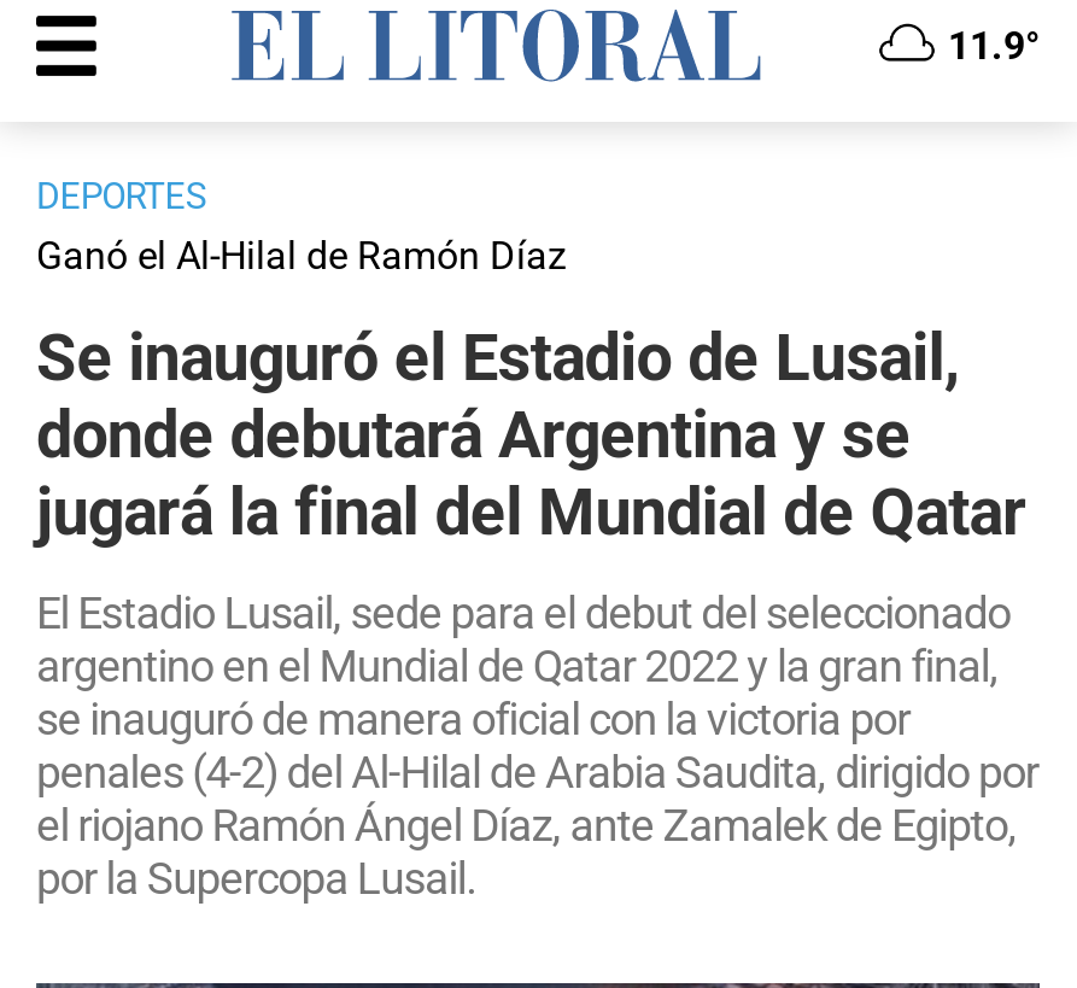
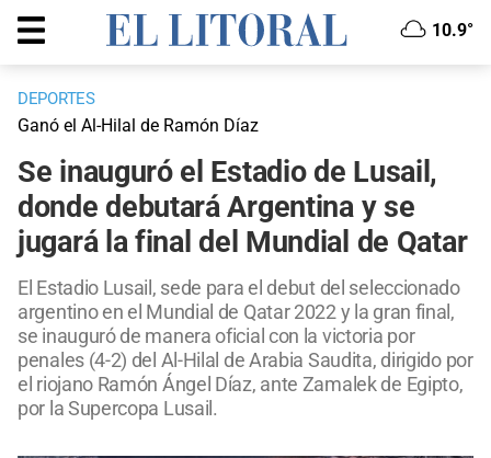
- 11.9°
+ 10.9°
